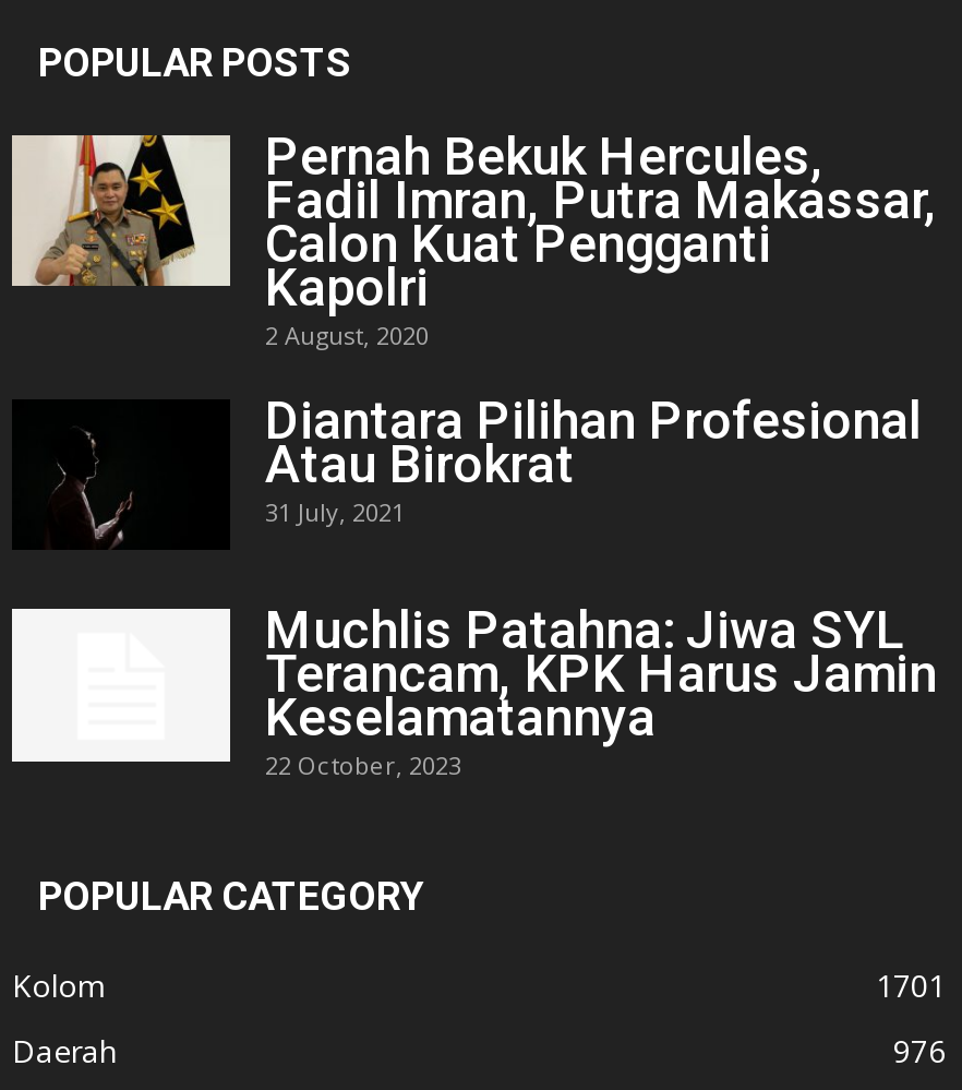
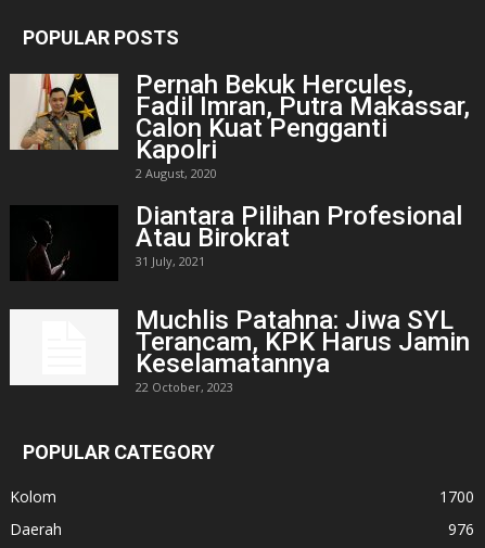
- 1701
+ 1700
